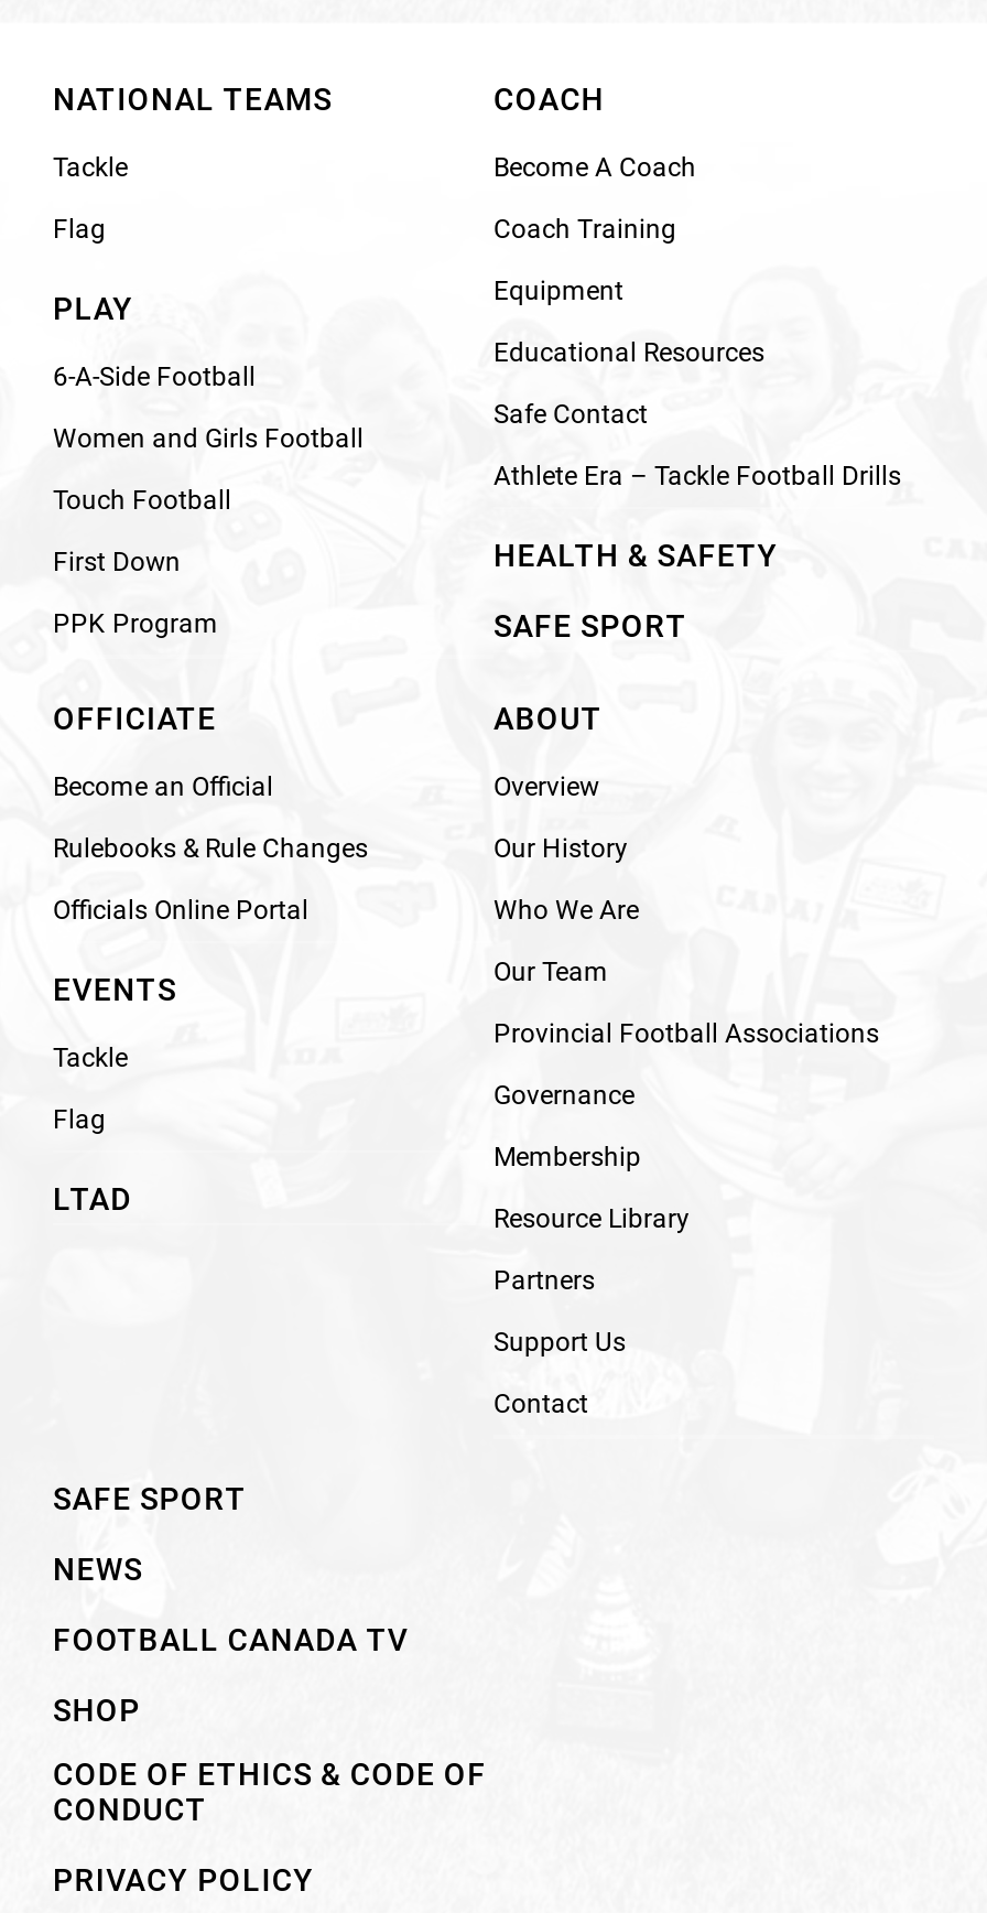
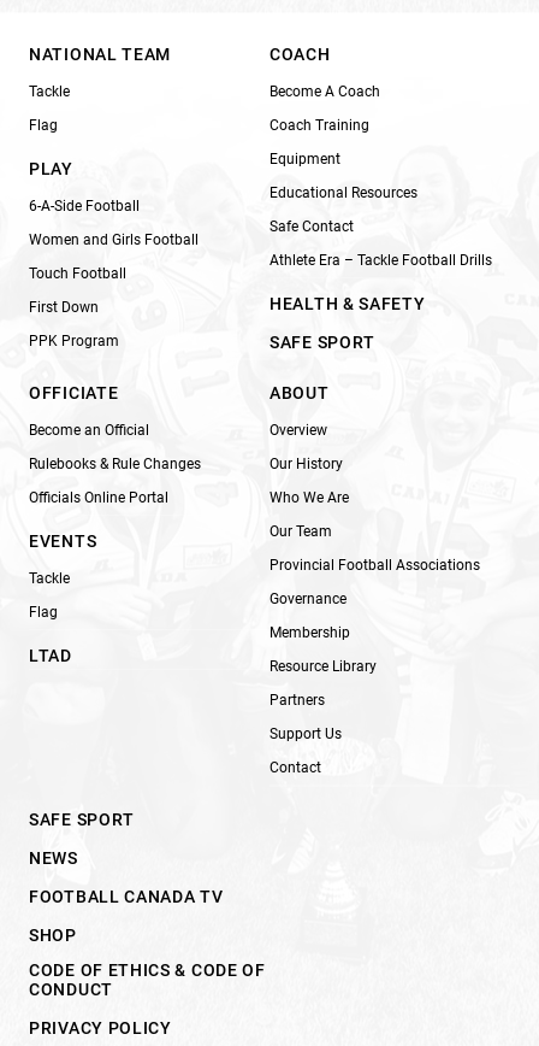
- NATIONAL TEAMS
+ NATIONAL TEAM
